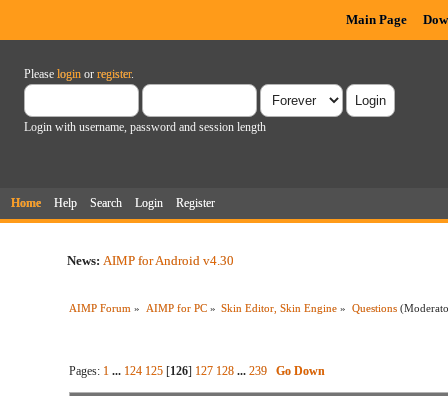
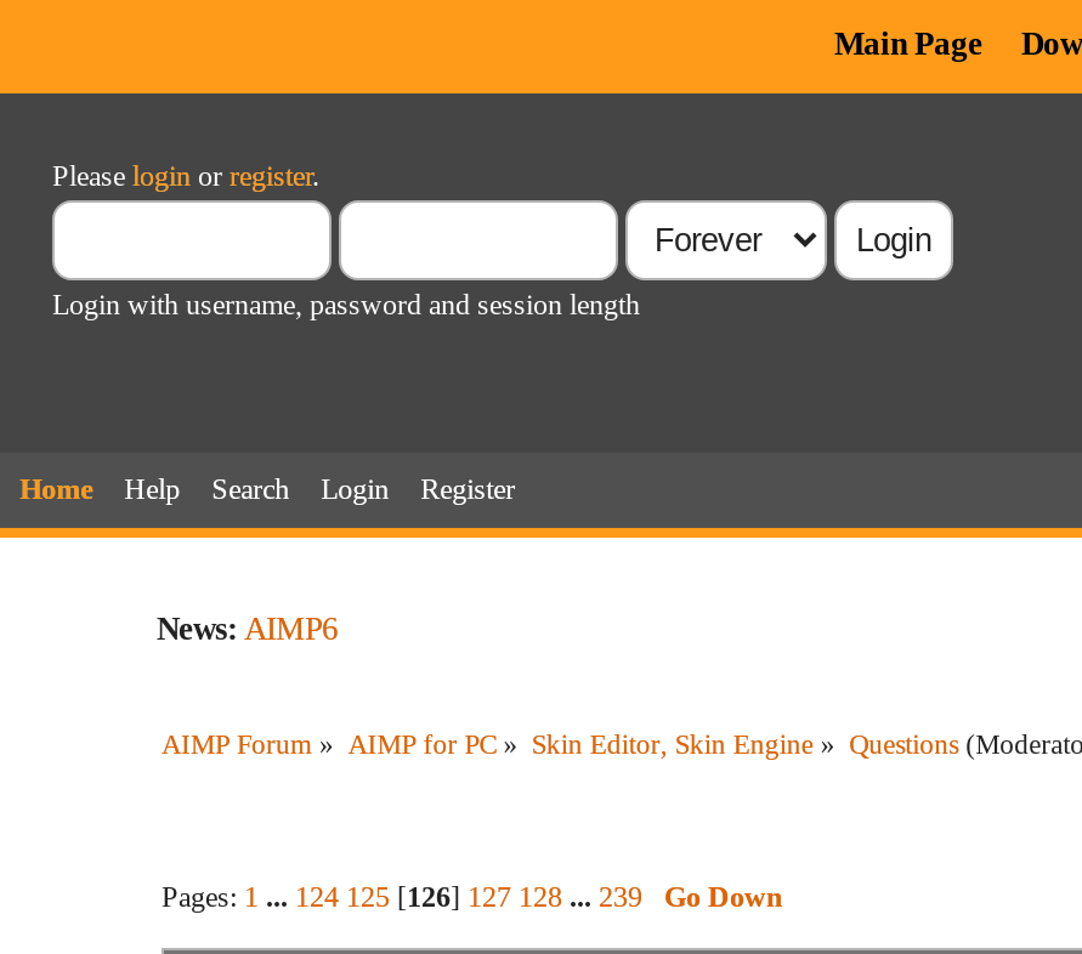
- News: AIMP for Android v4.30
+ News: AIMP6
